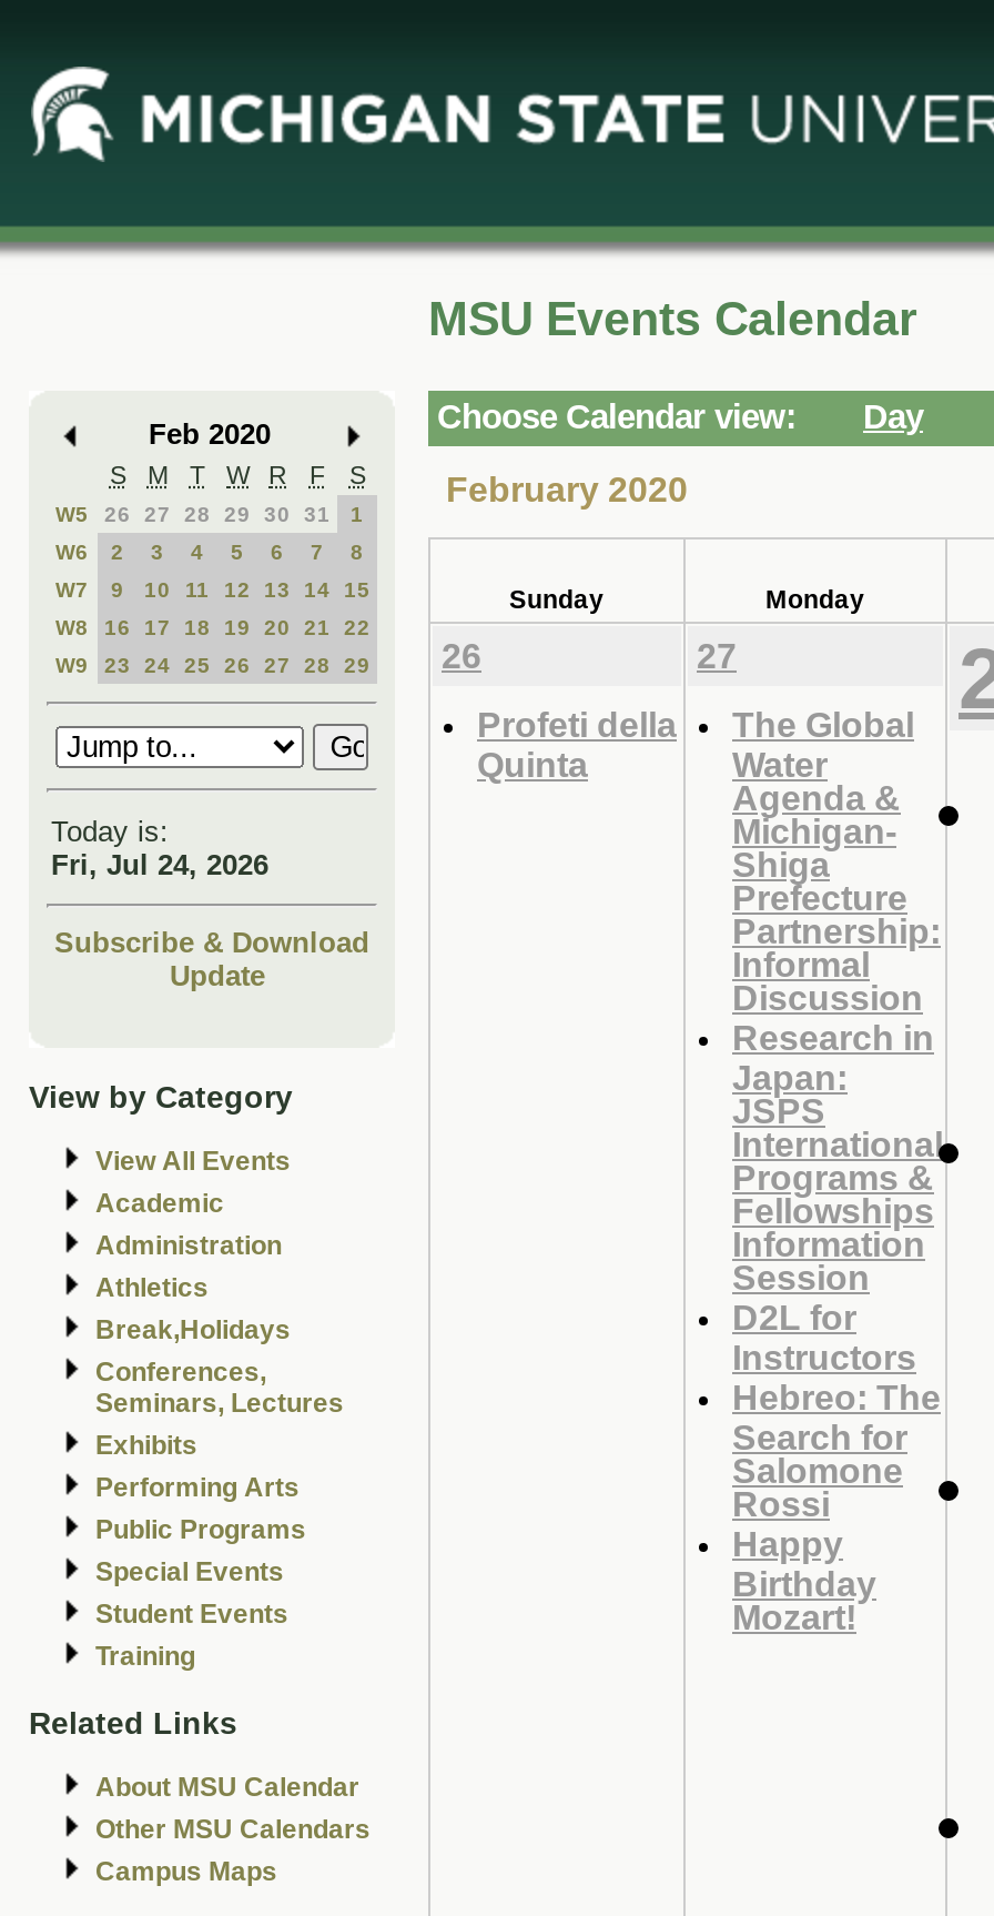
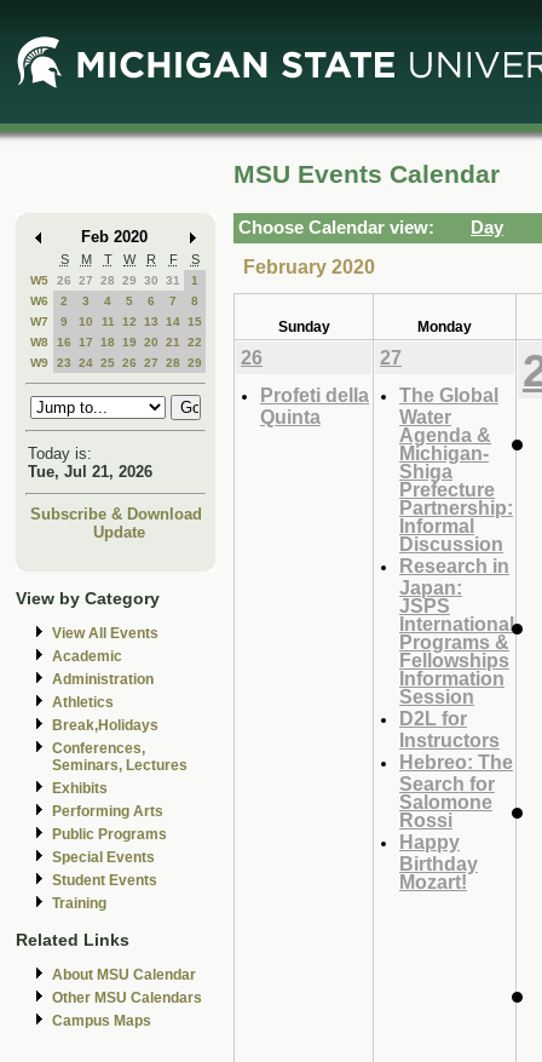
- Fri, Jul 24, 2026
+ Tue, Jul 21, 2026
